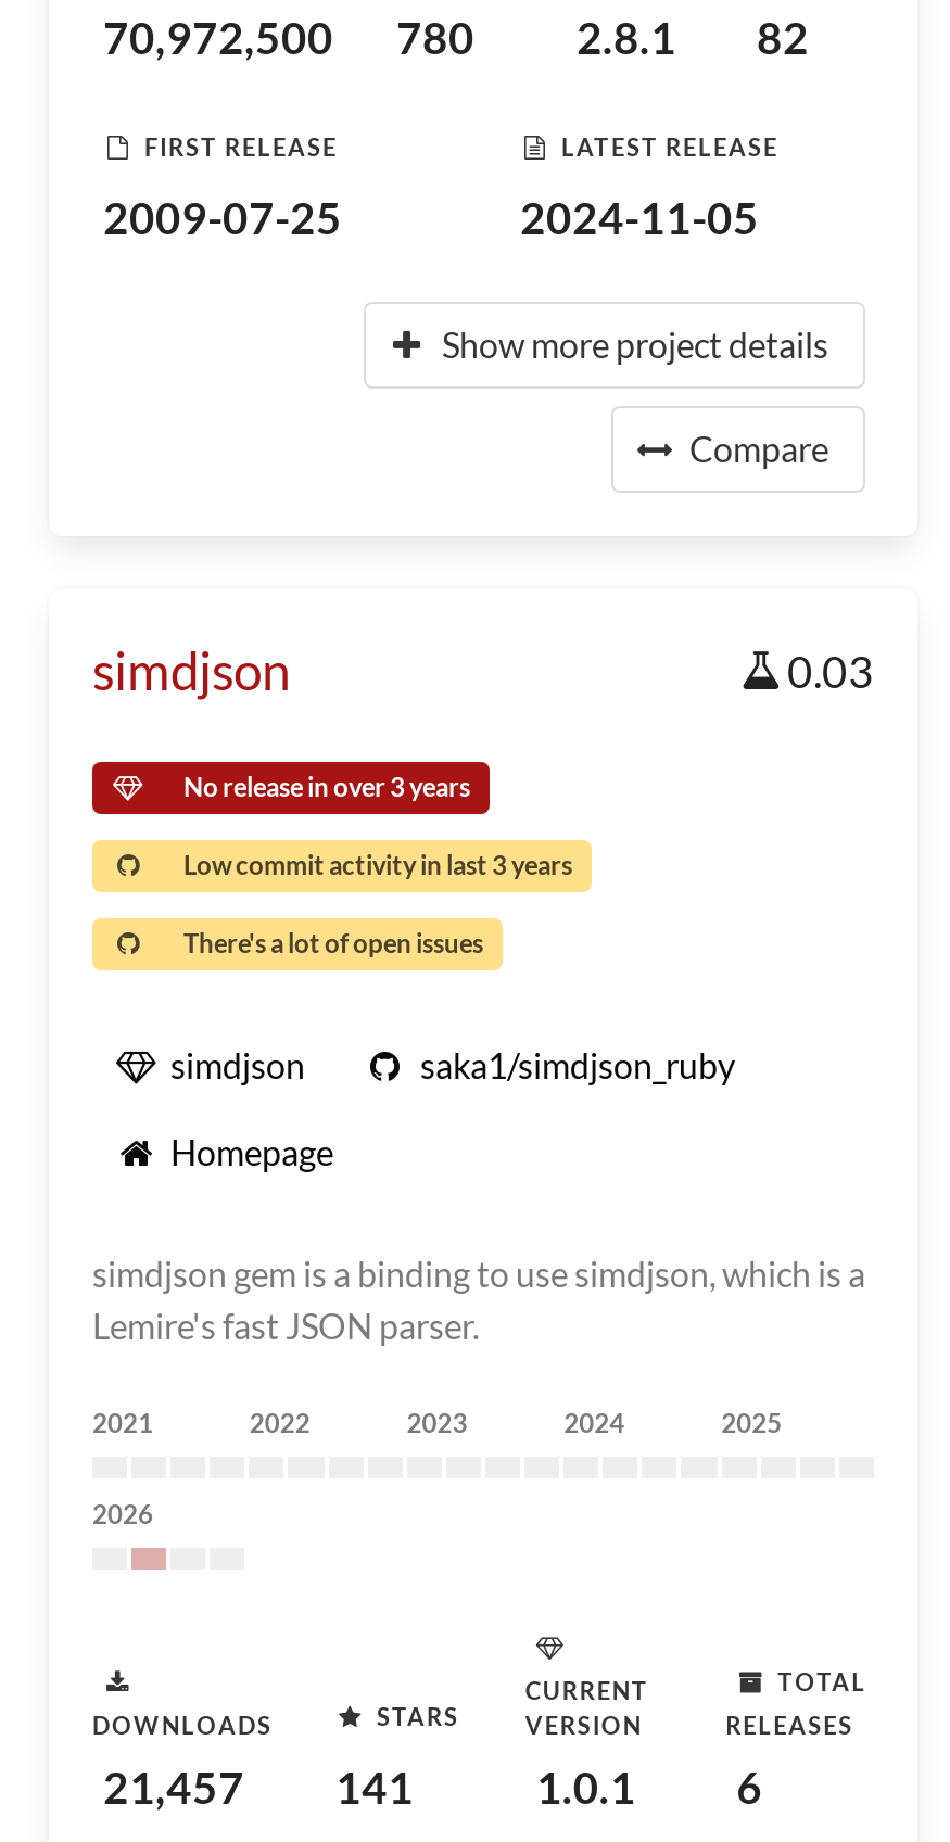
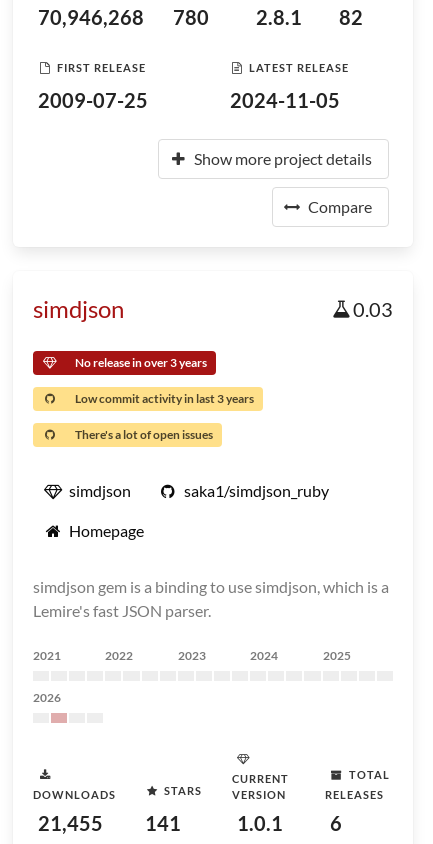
- 70,972,500 780 2.8.1 82
+ 70,946,268 780 2.8.1 82

- 21,457 141
+ 21,455 141
